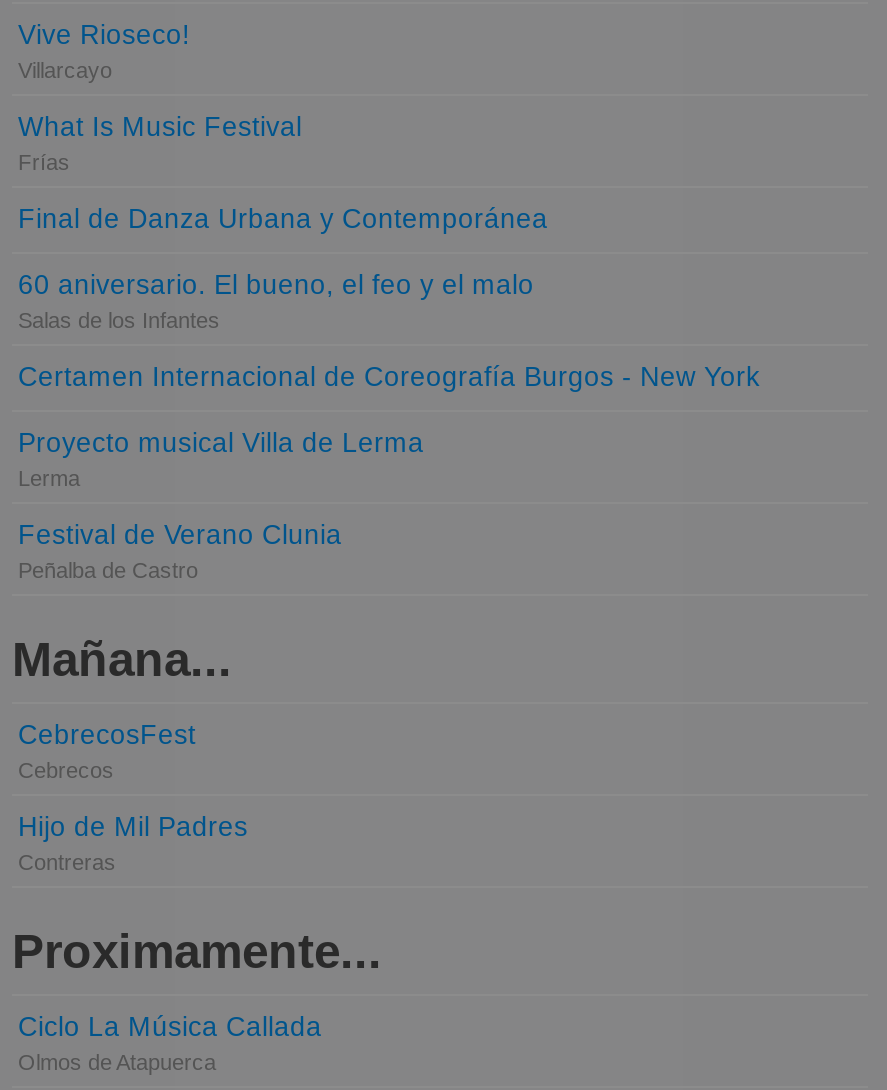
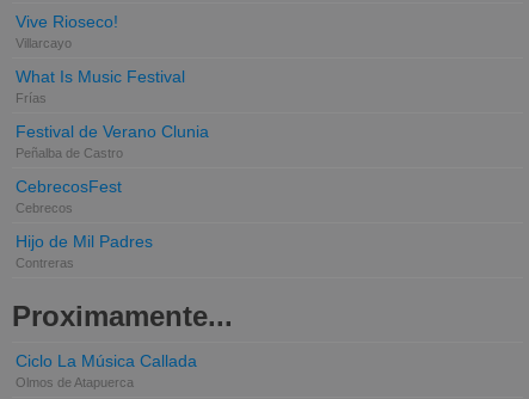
- Final de Danza Urbana y Contemporánea
- 60 aniversario. El bueno, el feo y el malo
- Salas de los Infantes
- Certamen Internacional de Coreografía Burgos - New York
- Proyecto musical Villa de Lerma
- Lerma

- Mañana...
